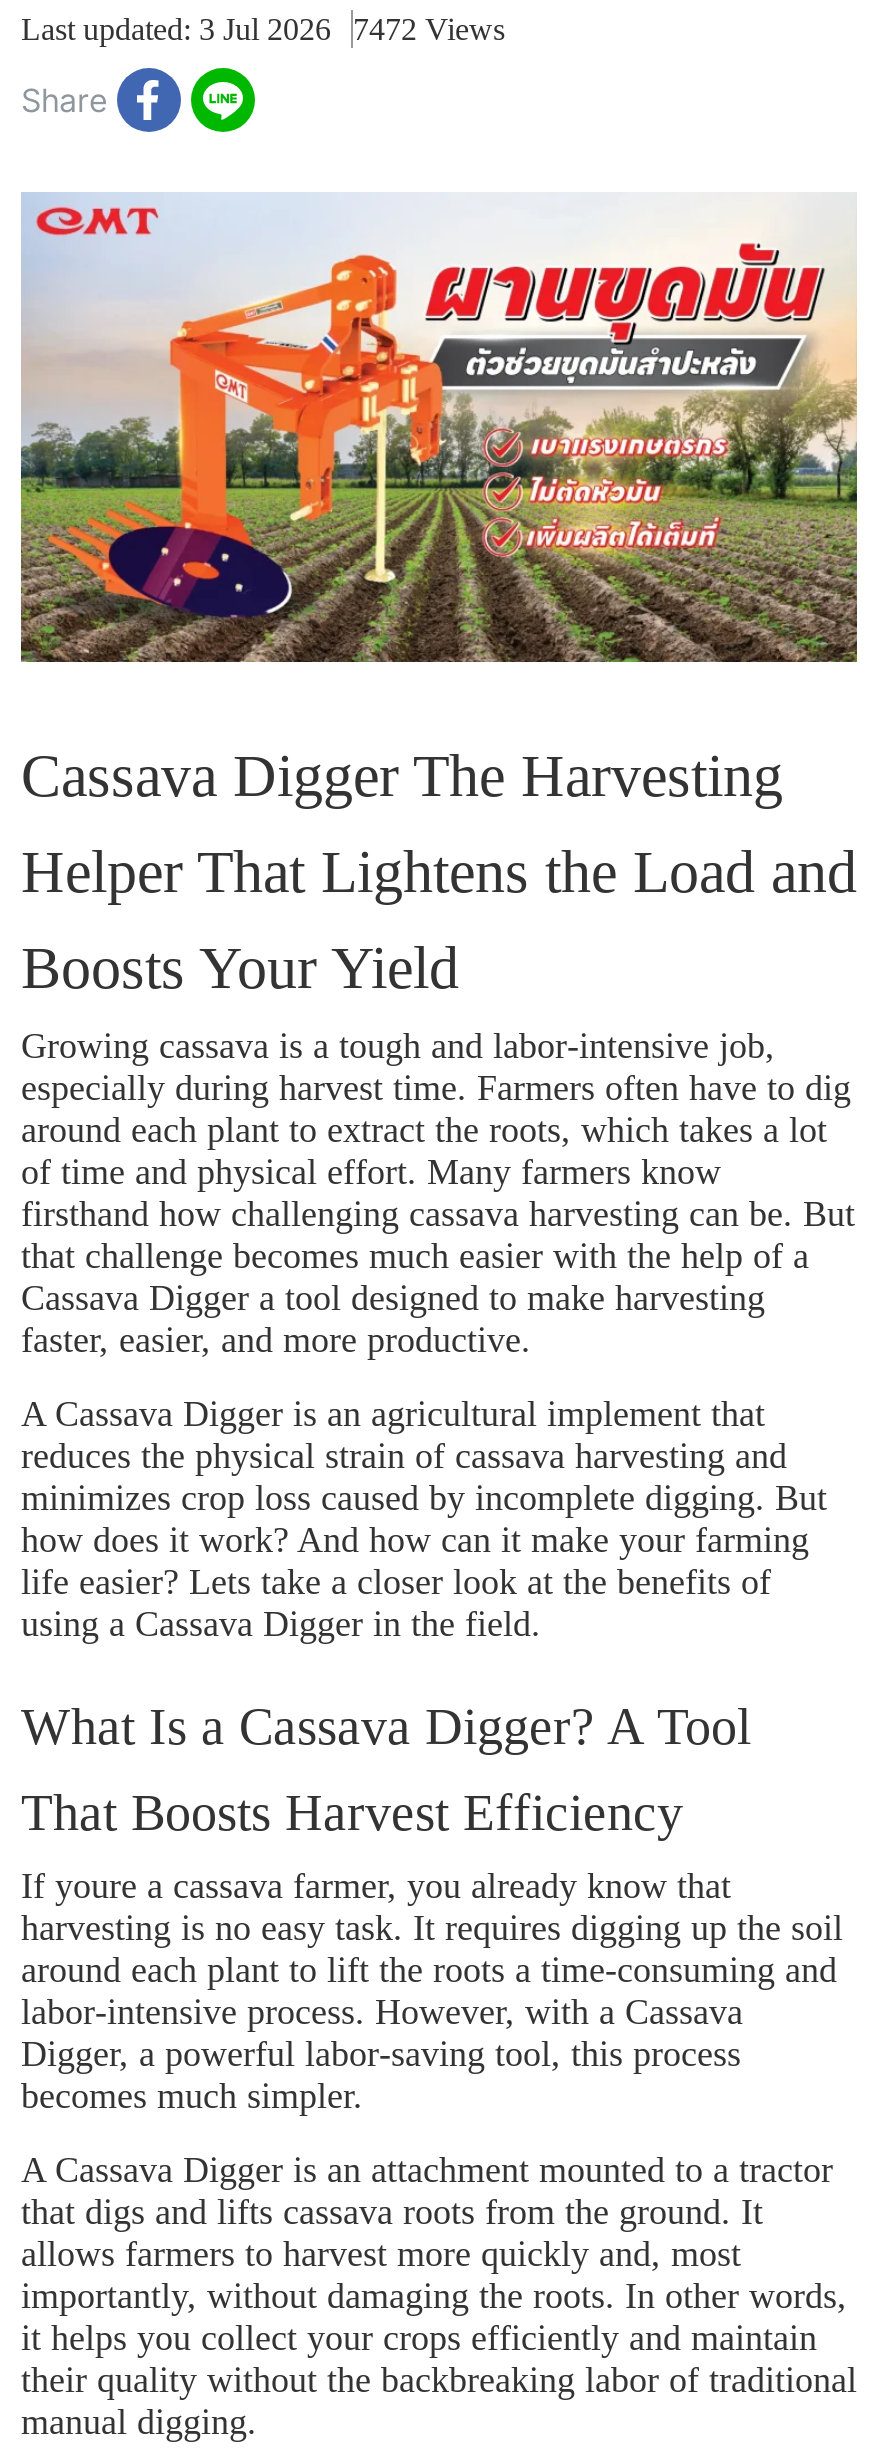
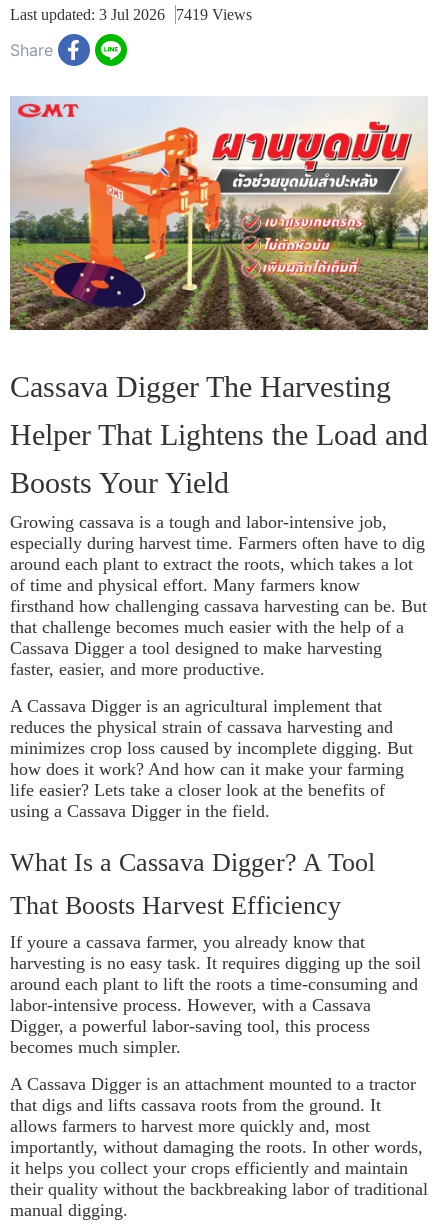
- Last updated: 3 Jul 2026 7472 Views
+ Last updated: 3 Jul 2026 7419 Views
